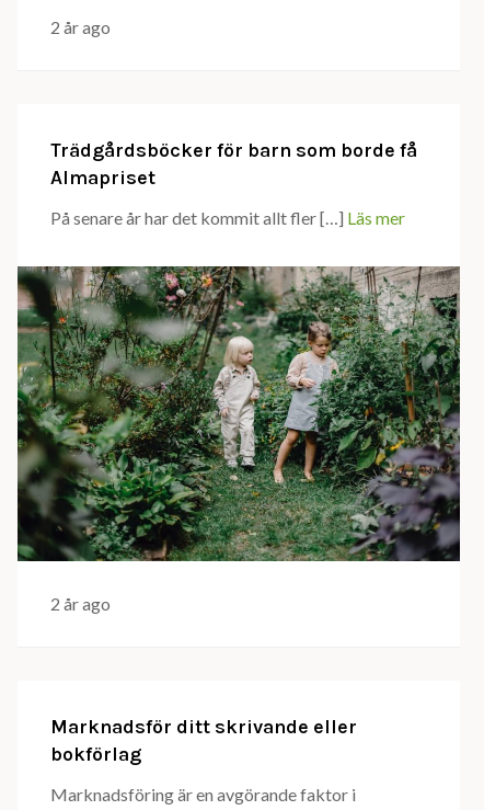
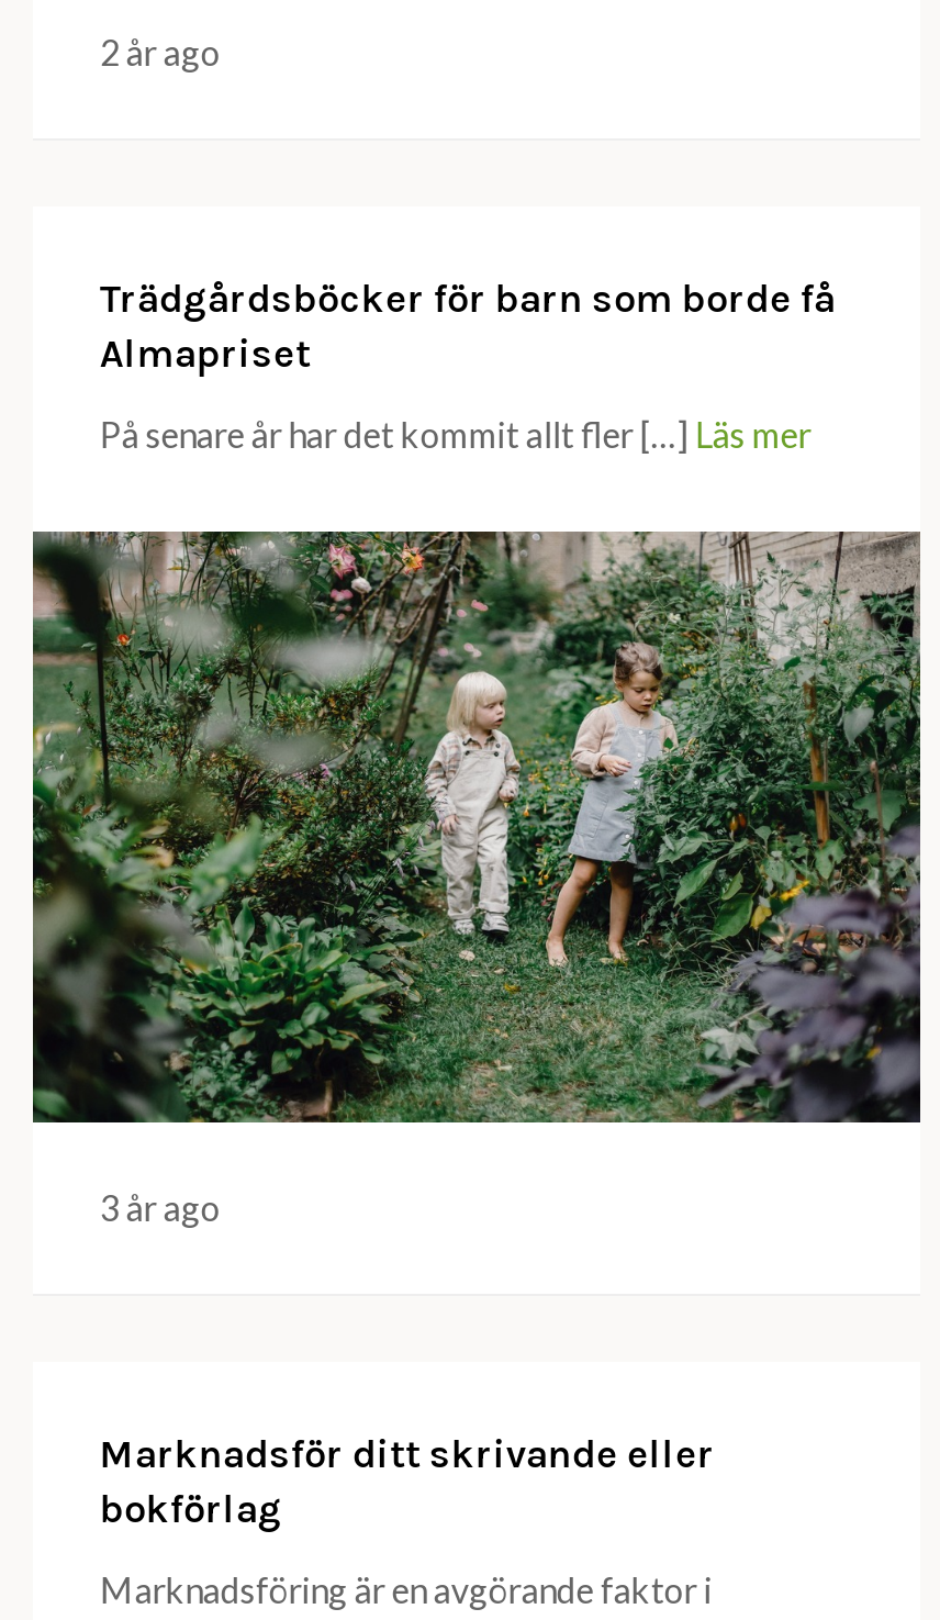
- 2 år ago
+ 3 år ago
